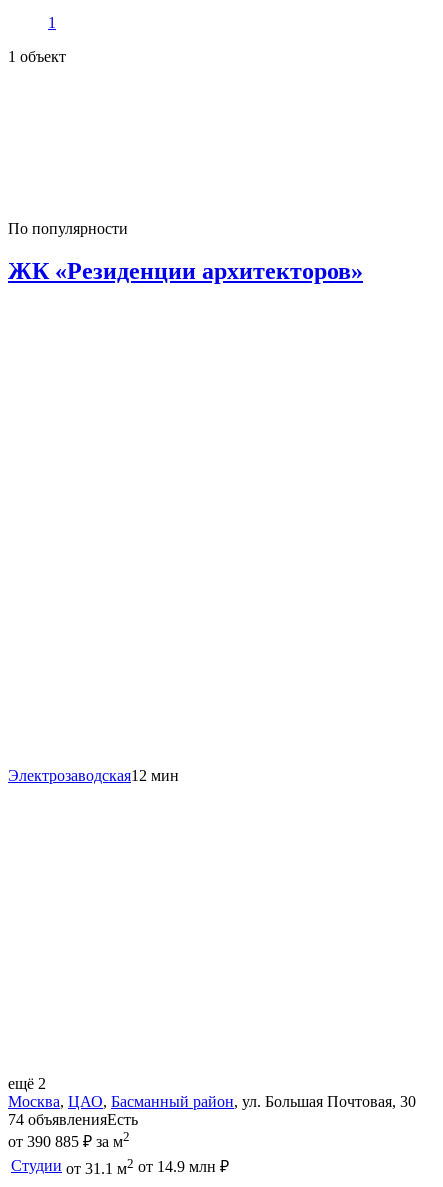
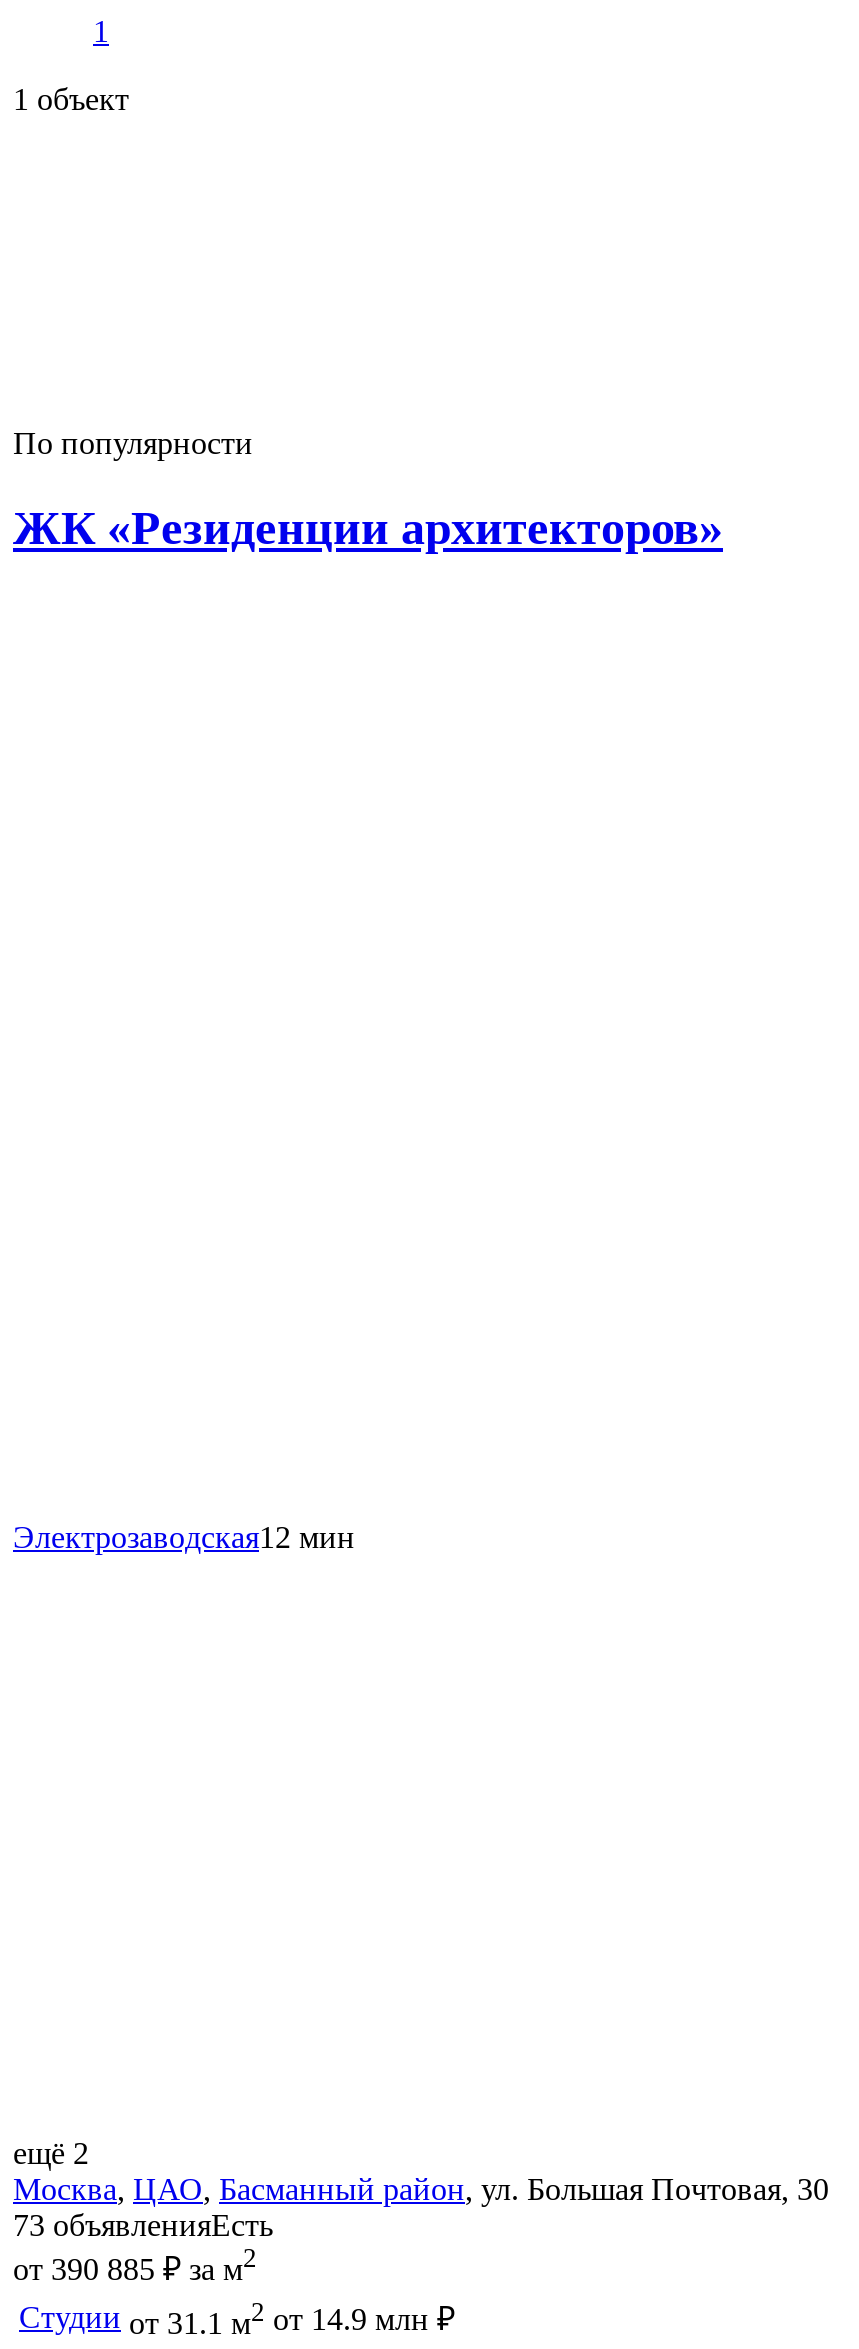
- 74 объявленияЕсть
+ 73 объявленияЕсть
